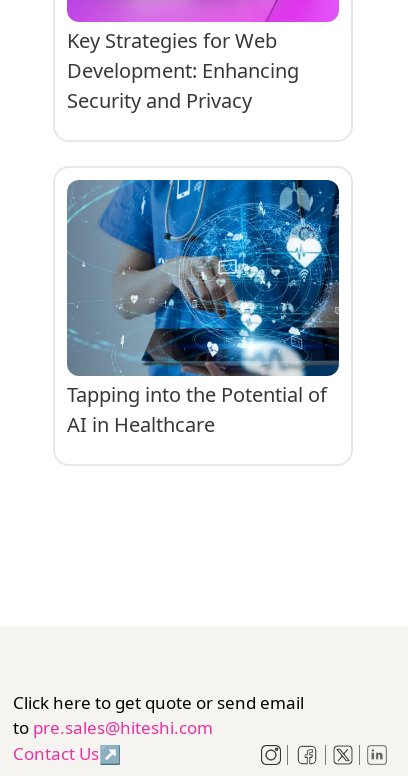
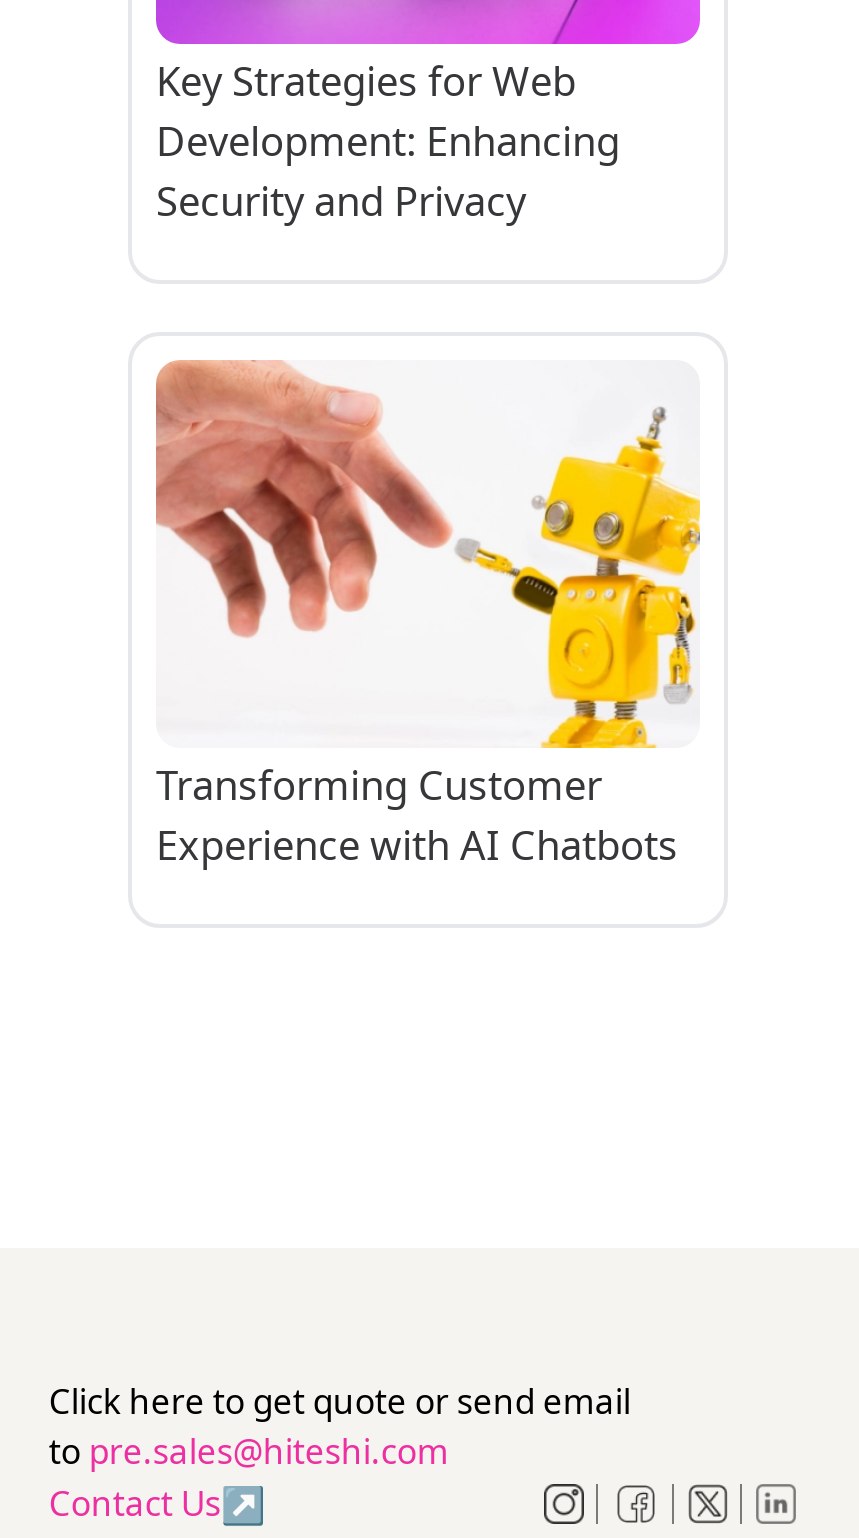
- [image]
- Tapping into the Potential of
- AI in Healthcare
+ [image]
+ Transforming Customer
+ Experience with AI Chatbots
